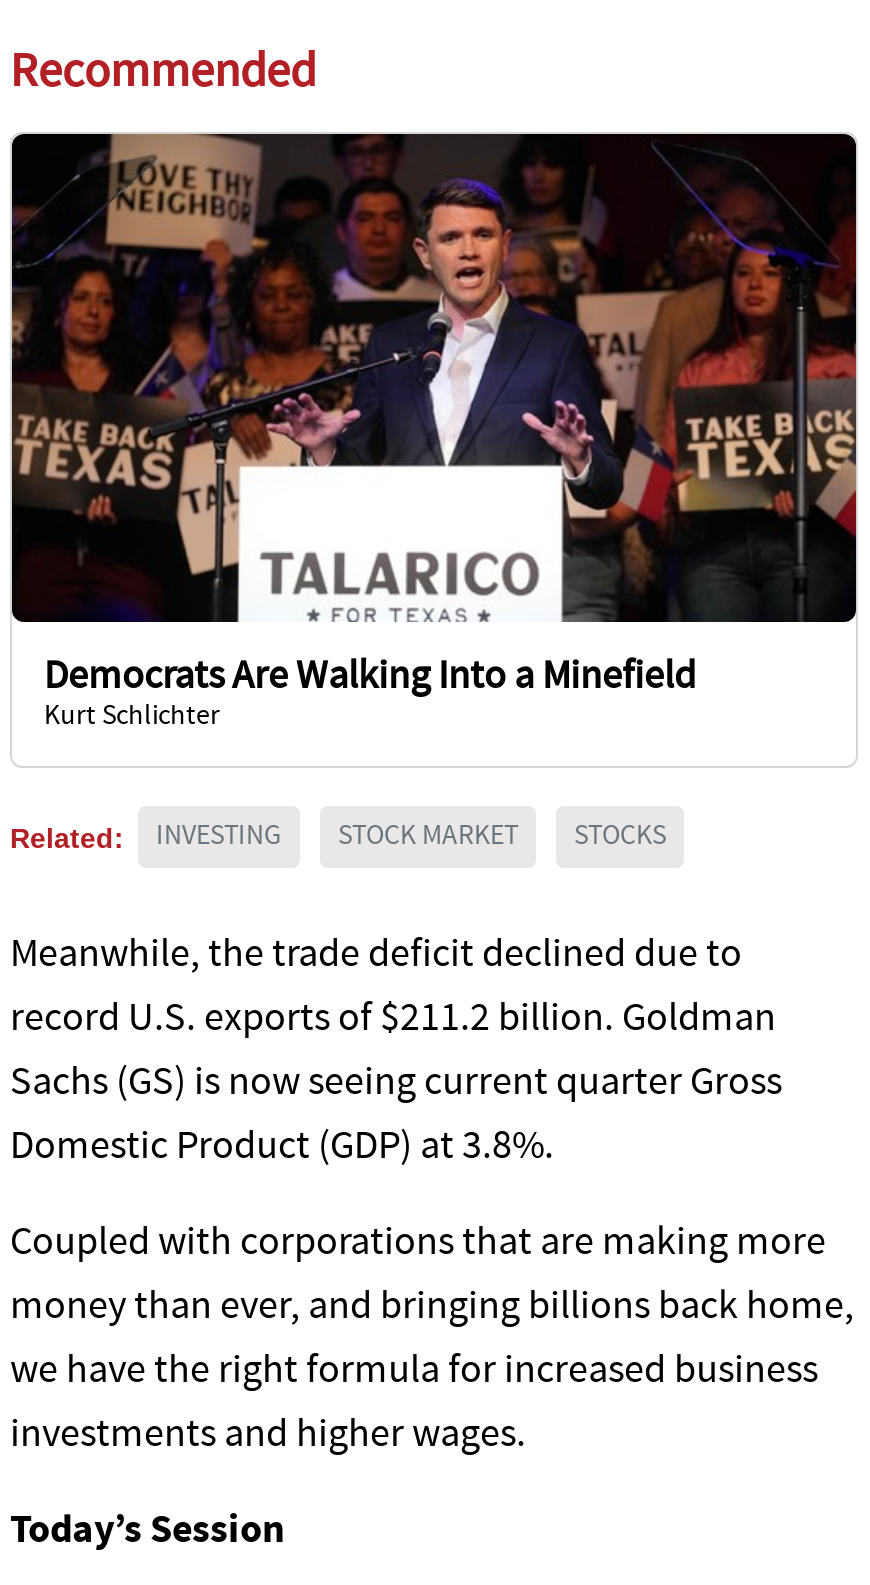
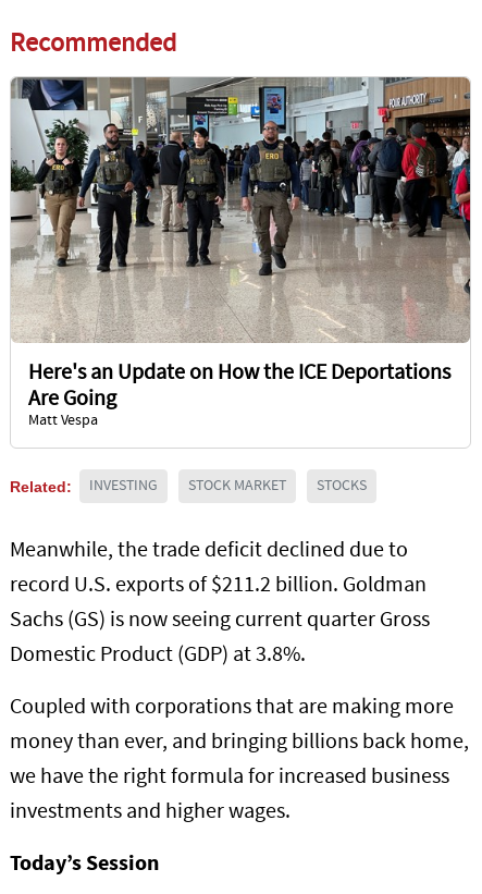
- [image]
- Democrats Are Walking Into a Minefield
- Kurt Schlichter
+ [image]
+ Here's an Update on How the ICE Deportations
+ Are Going
+ Matt Vespa
